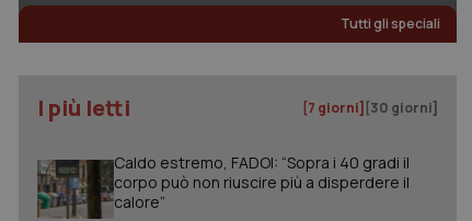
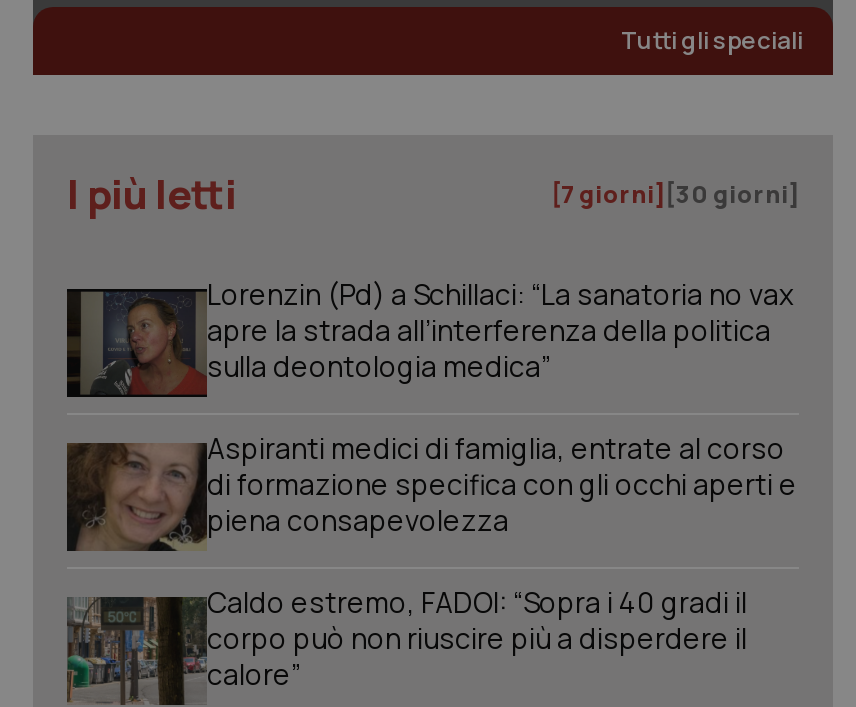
+ [image]
+ Lorenzin (Pd) a Schillaci: “La sanatoria no vax
+ apre la strada all’interferenza della politica
+ sulla deontologia medica”
+ Aspiranti medici di famiglia, entrate al corso
+ di formazione specifica con gli occhi aperti e
+ piena consapevolezza

+ [image]
